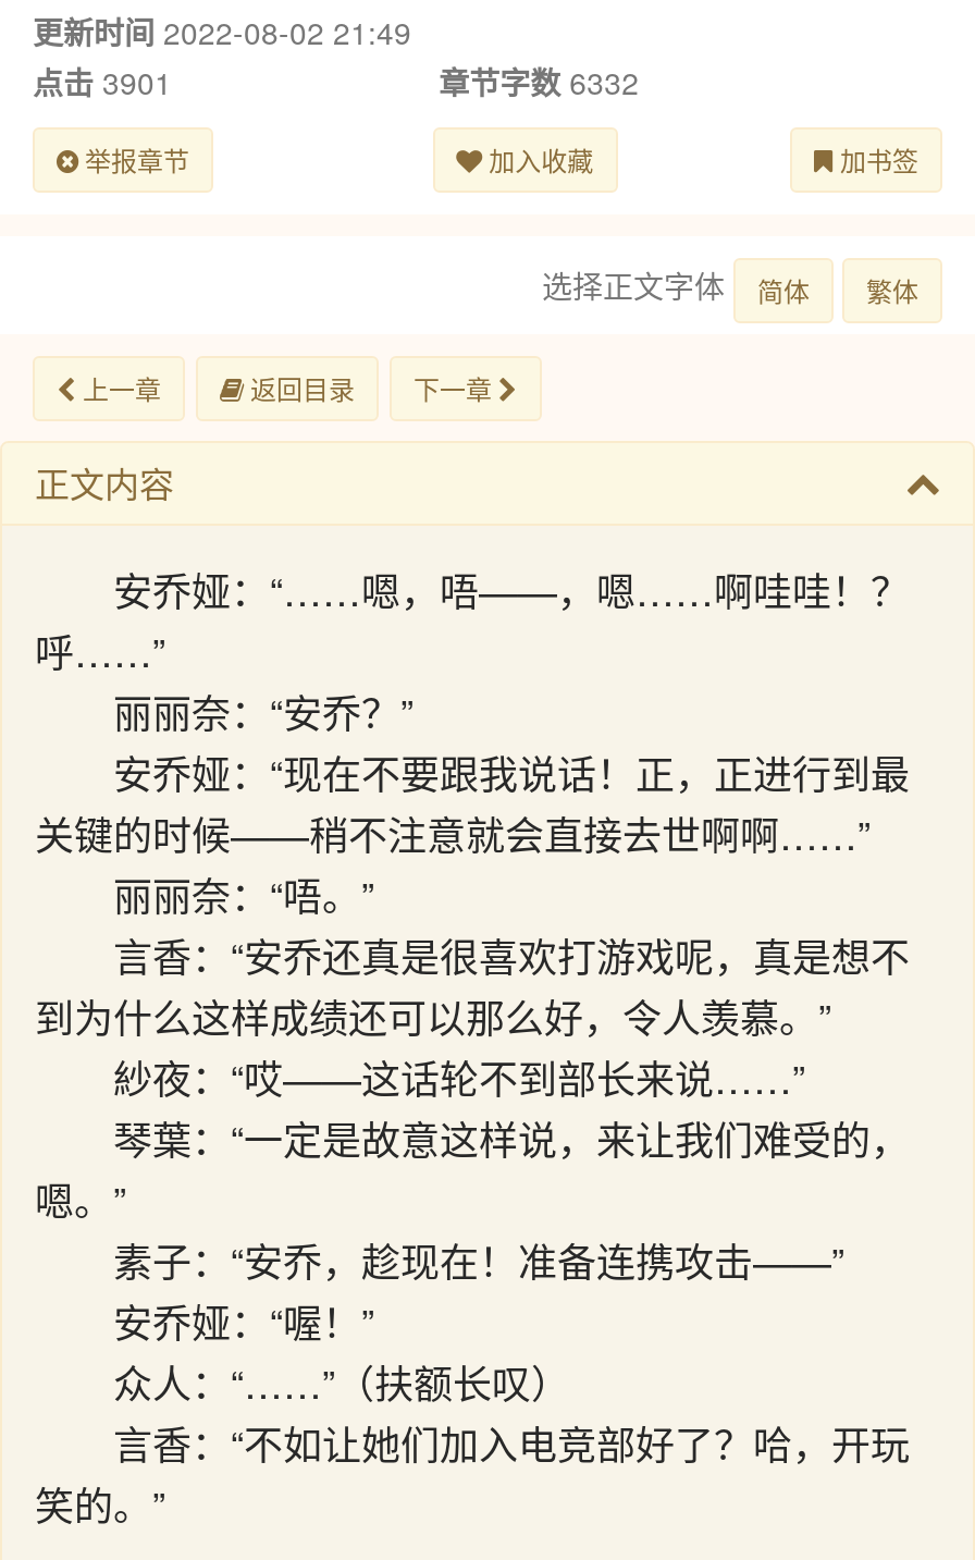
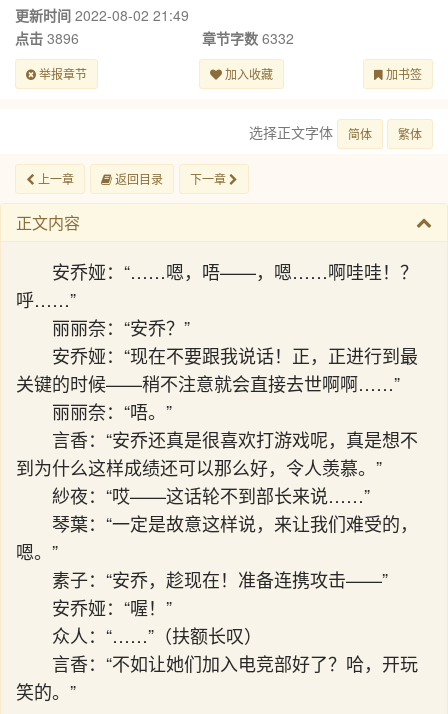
- 点击3901
+ 点击3896
